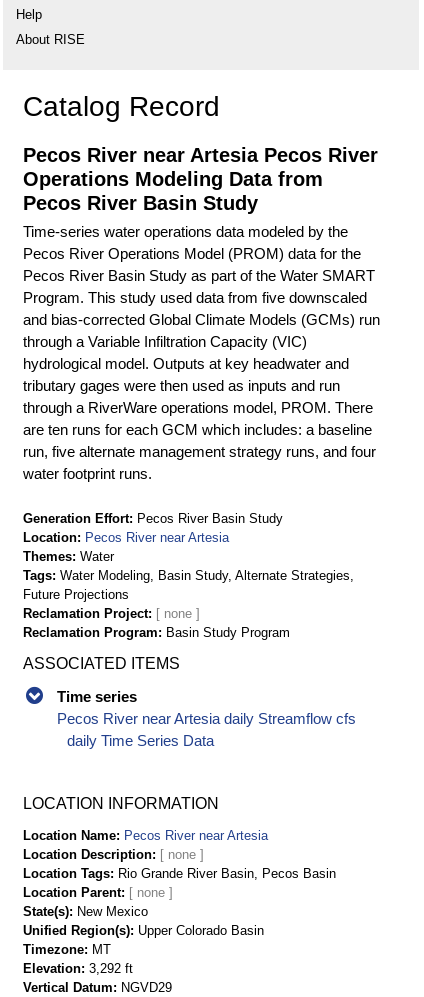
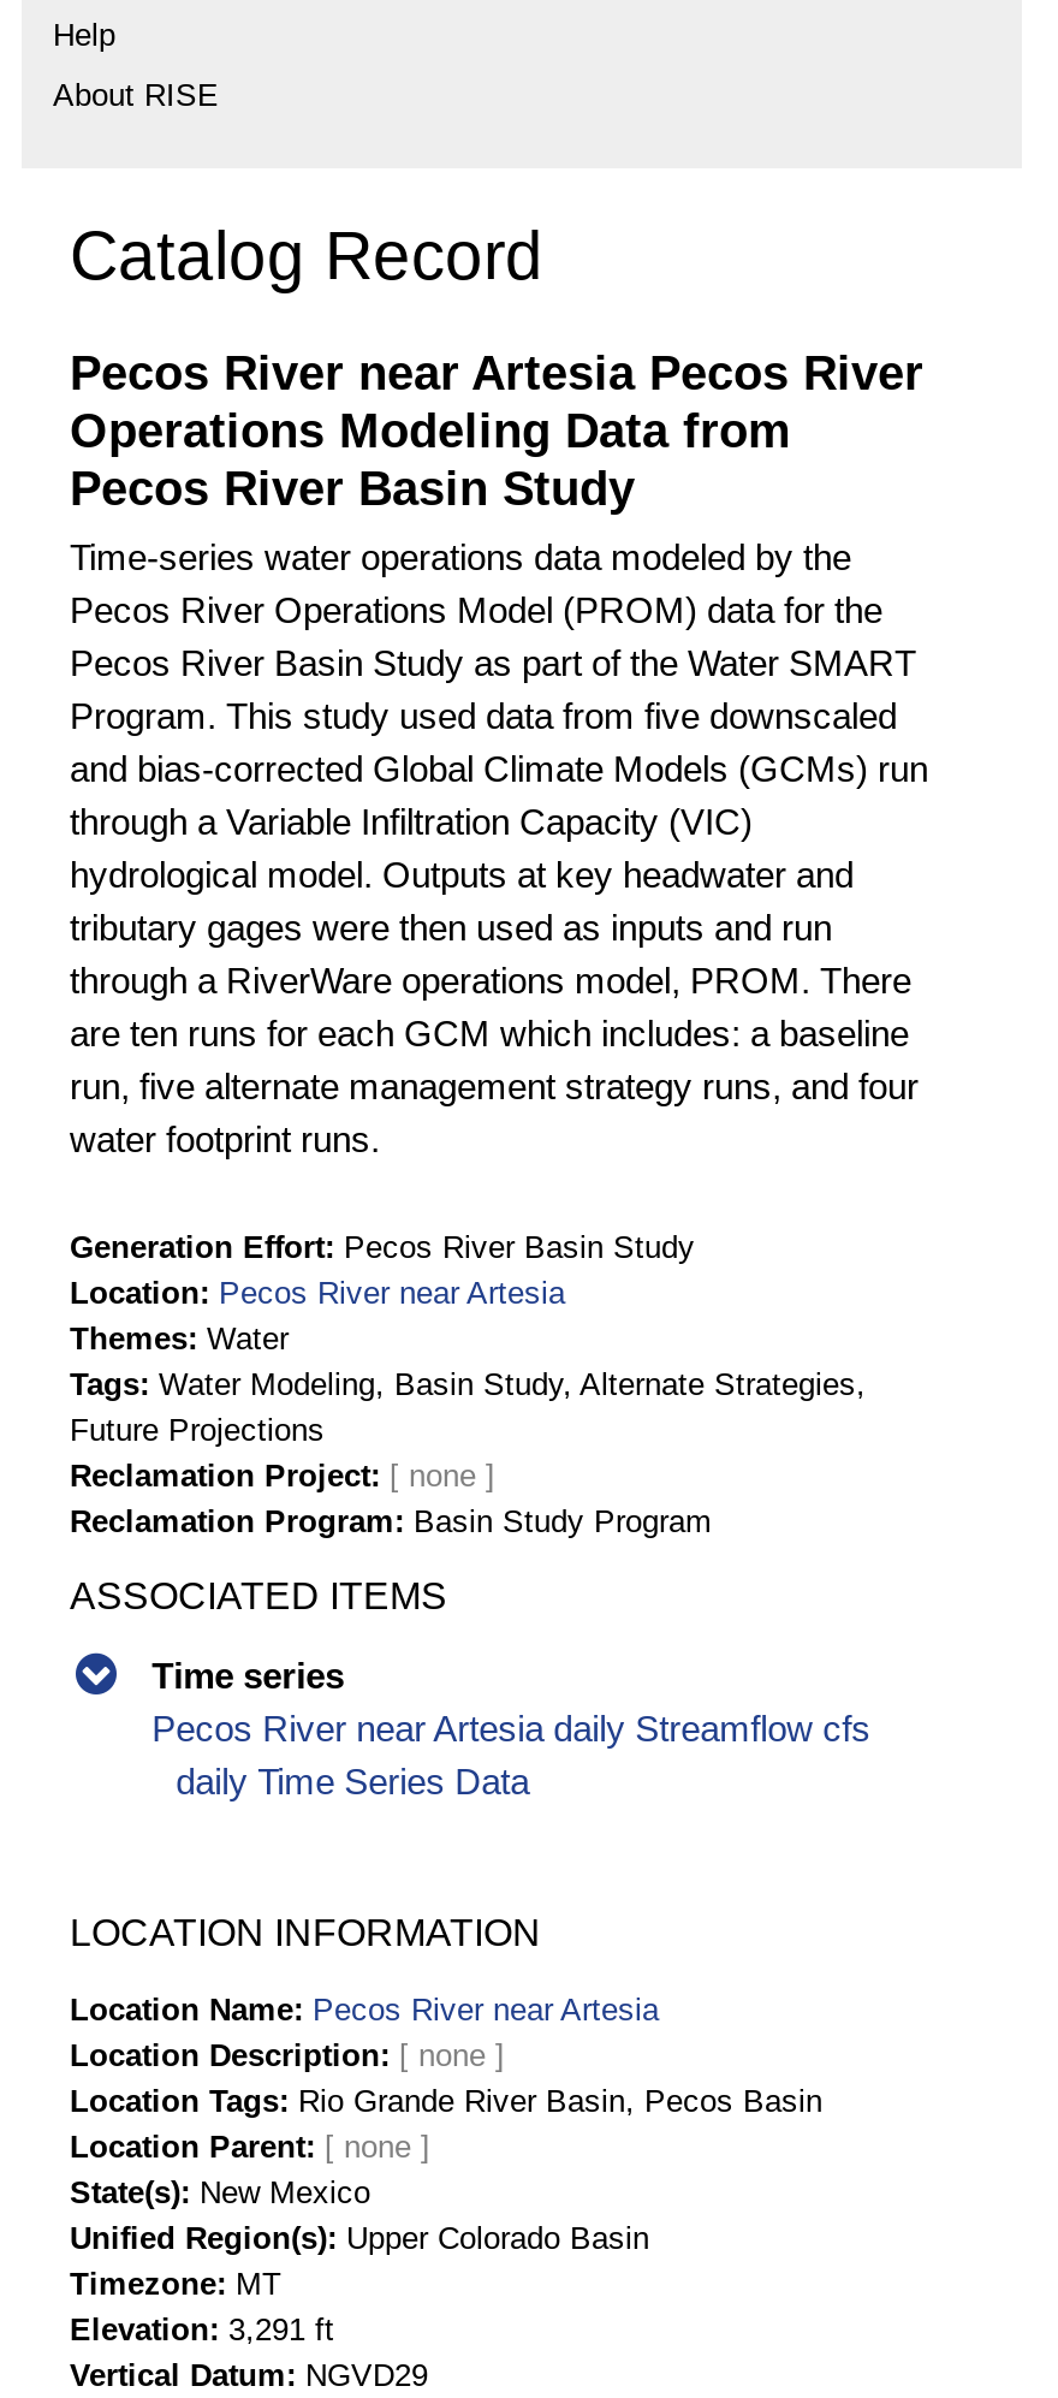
- Elevation 3,292 ft
+ Elevation 3,291 ft
